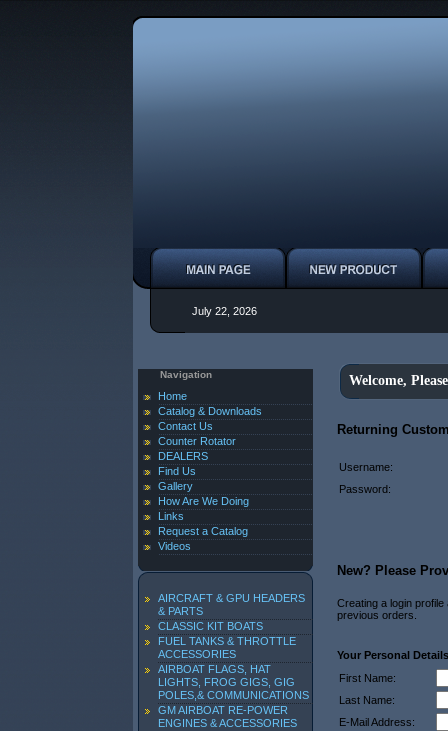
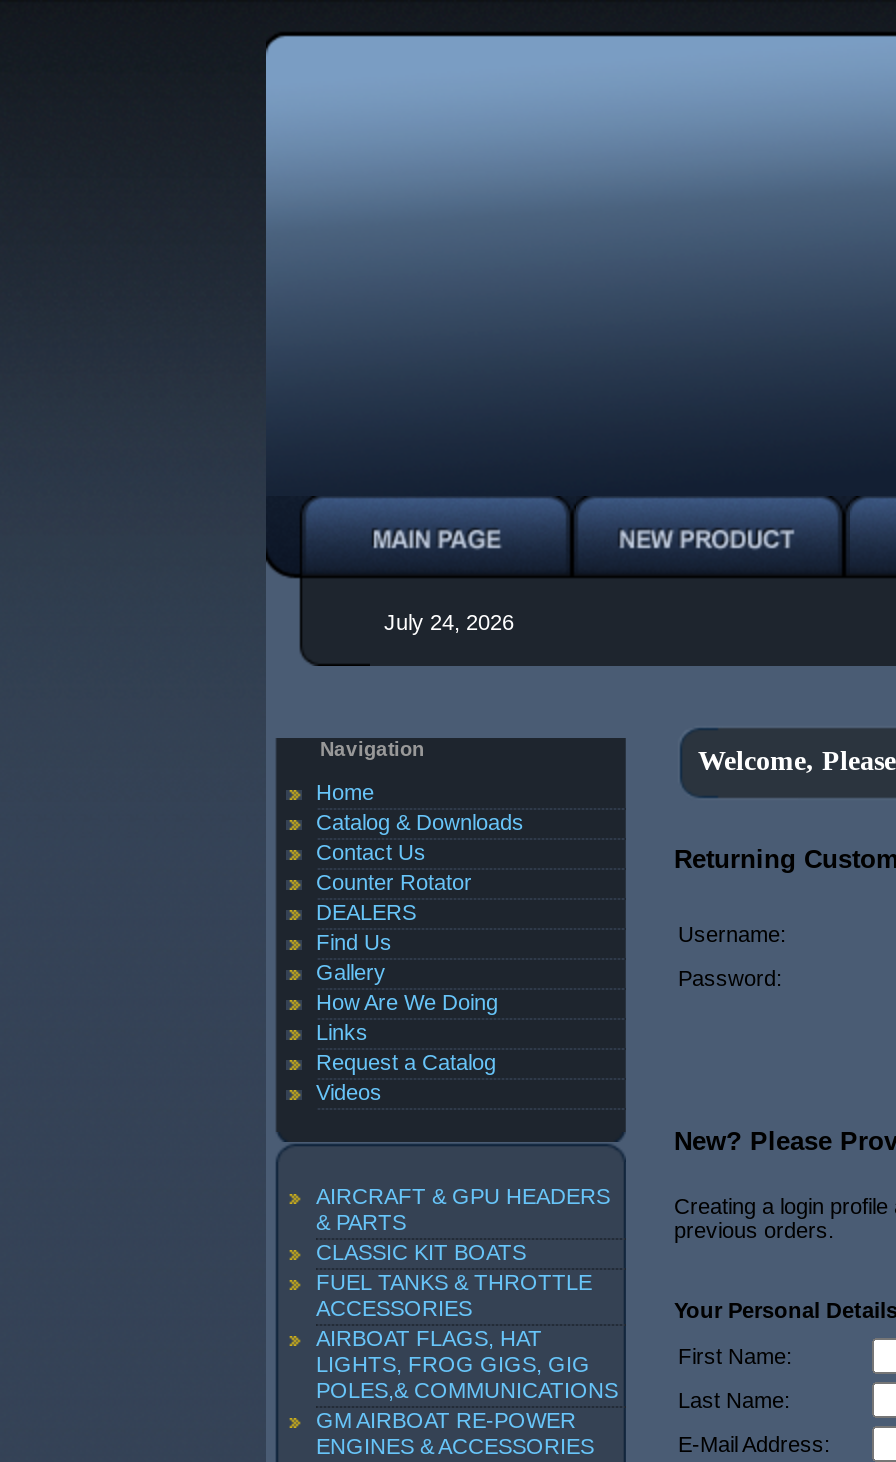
- July 22, 2026
+ July 24, 2026
